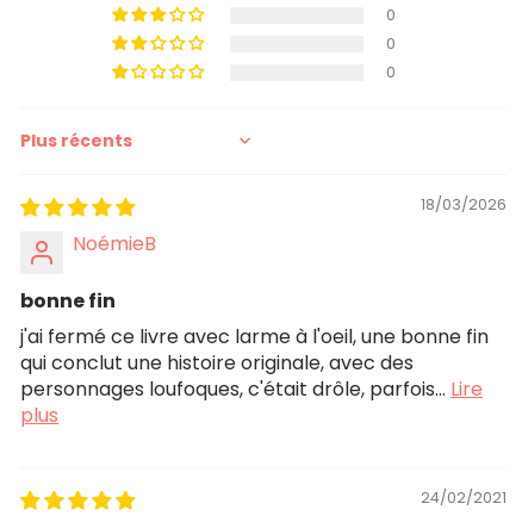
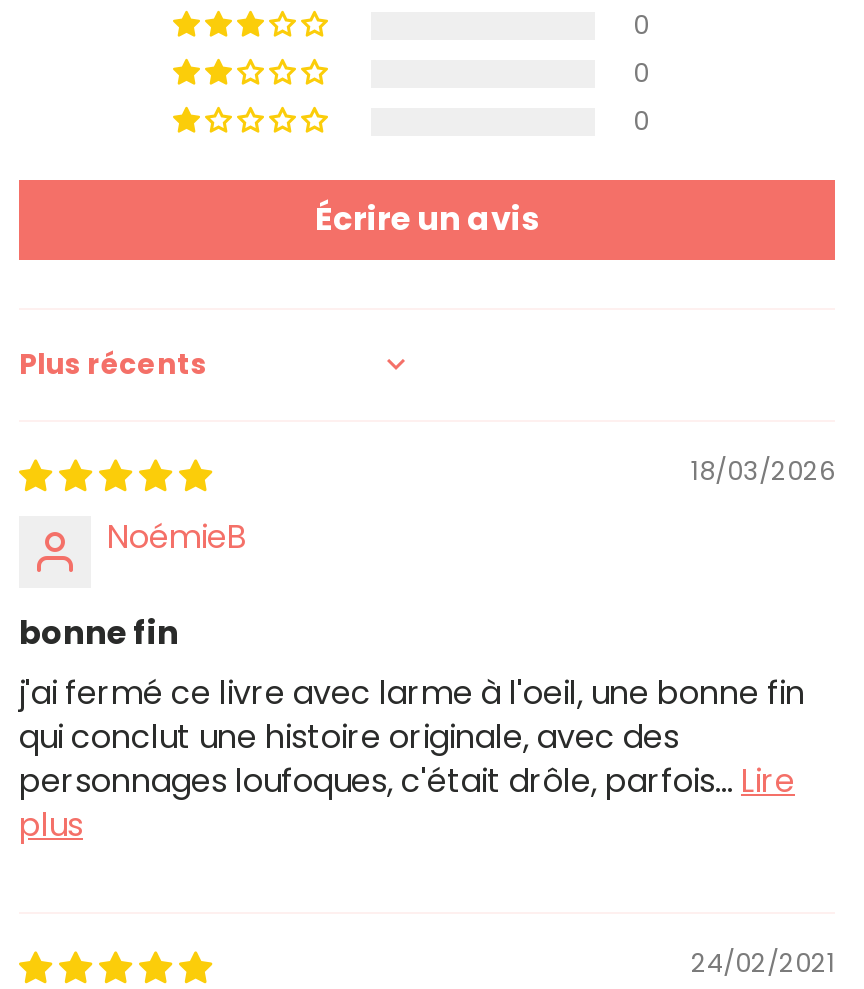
+ Écrire un avis
